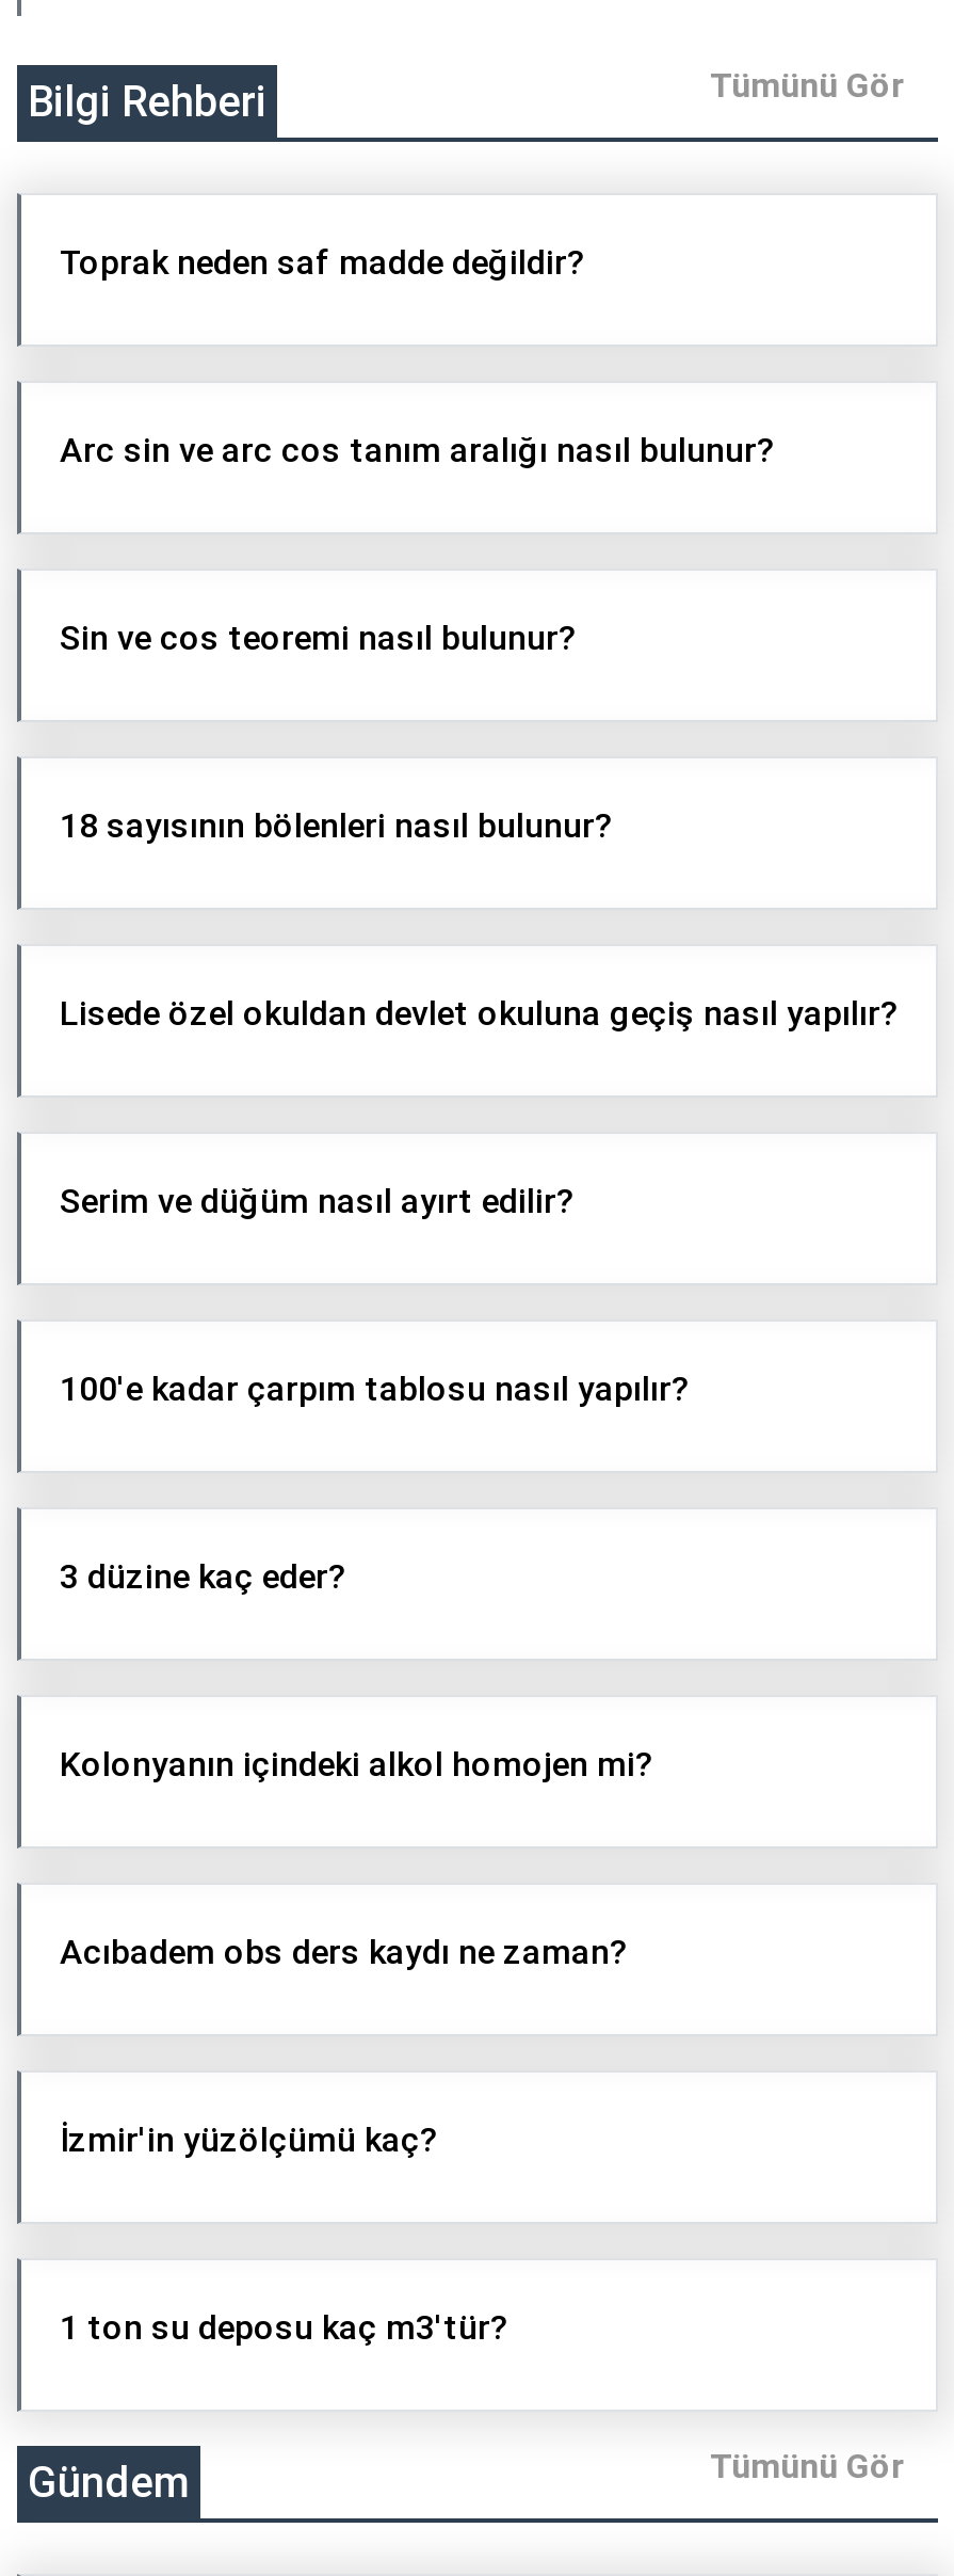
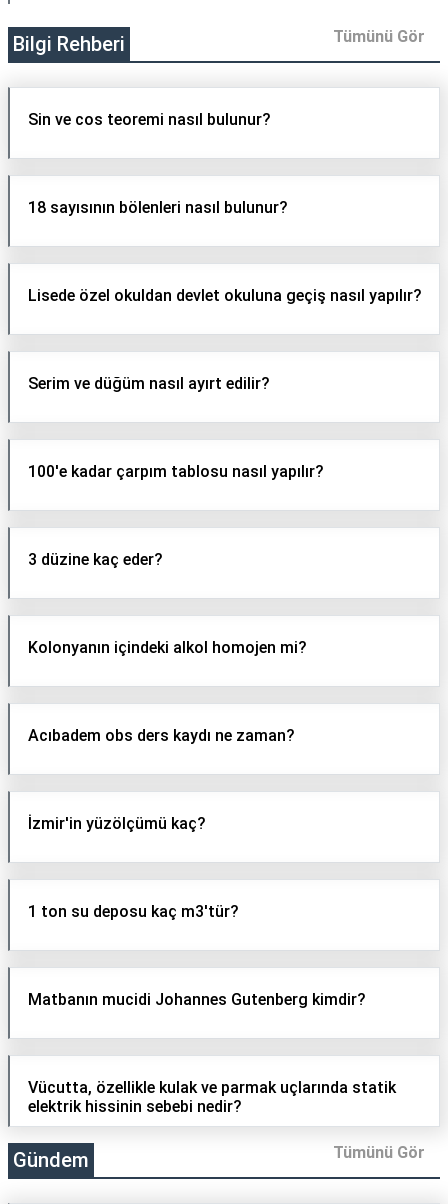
- Toprak neden saf madde değildir?

- Arc sin ve arc cos tanım aralığı nasıl bulunur?

moved up: Sin ve cos teoremi nasıl bulunur? | 18 sayısının bölenleri nasıl bulunur? | Lisede özel okuldan devlet okuluna geçiş nasıl yapılır? | ... | İzmir'in yüzölçümü kaç? | 1 ton su deposu kaç m3'tür?

+ Matbanın mucidi Johannes Gutenberg kimdir?

+ Vücutta, özellikle kulak ve parmak uçlarında statik
+ elektrik hissinin sebebi nedir?
